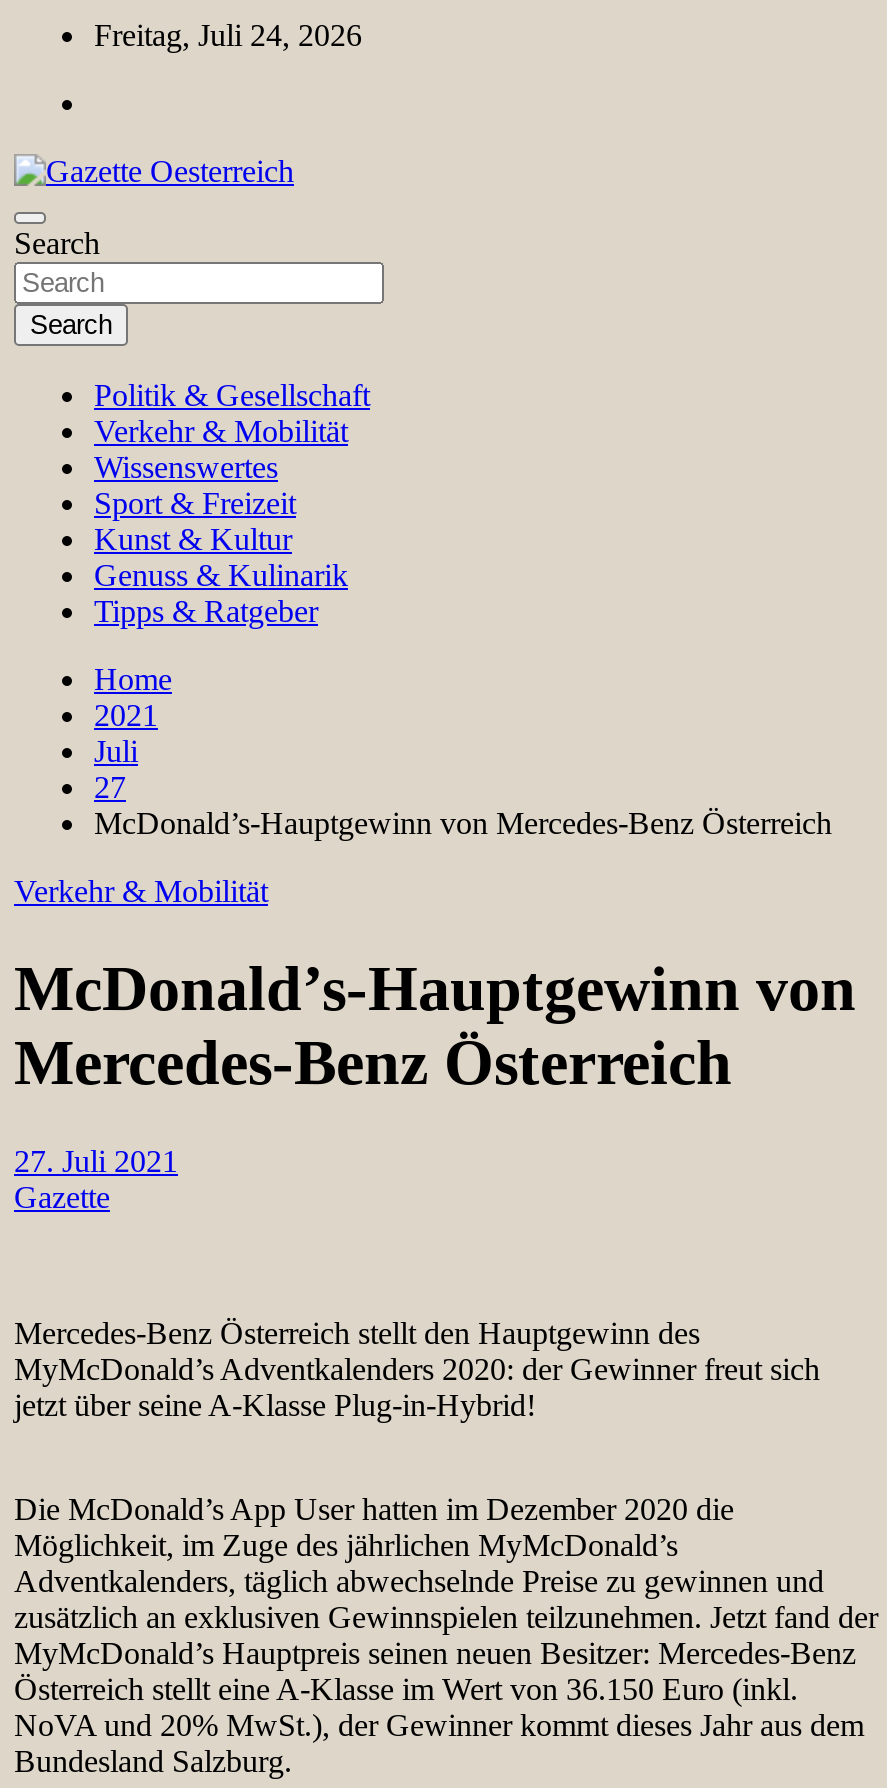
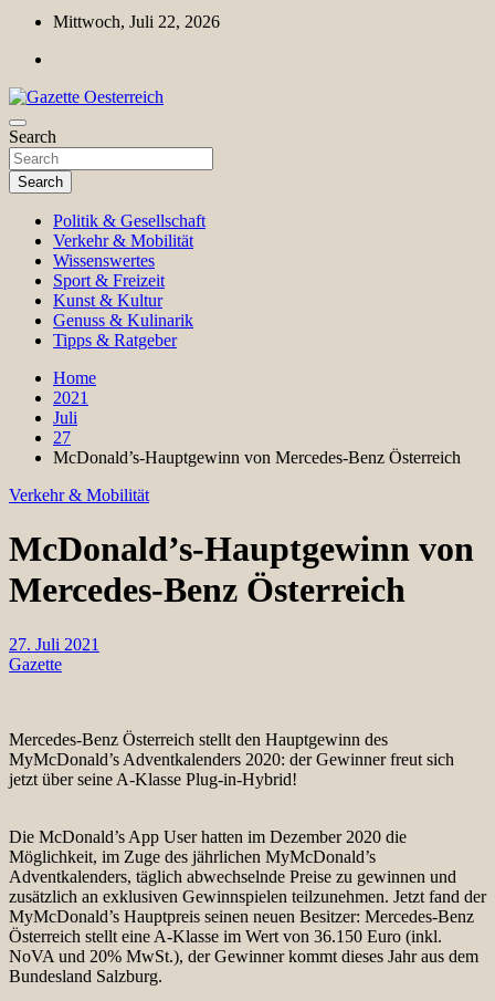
- Freitag, Juli 24, 2026
+ Mittwoch, Juli 22, 2026
